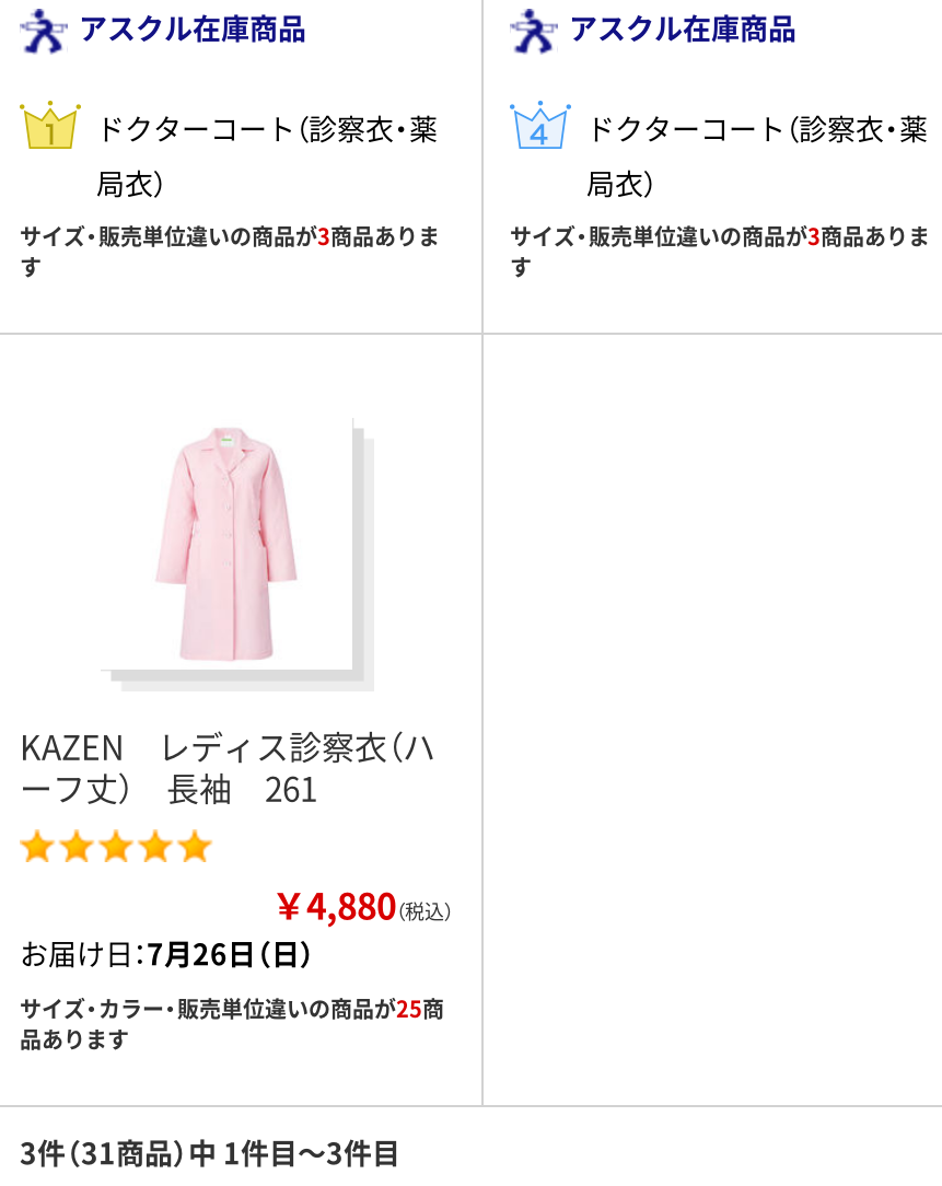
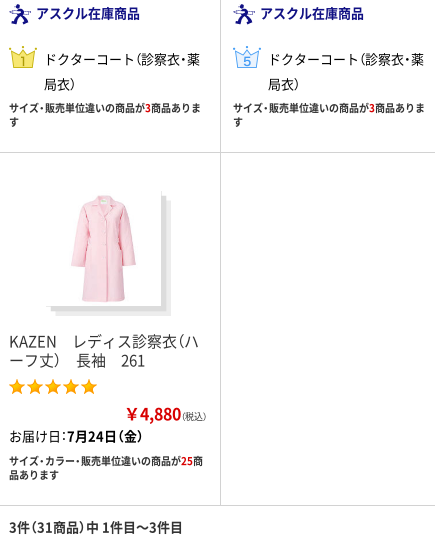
- お届け日：7月26日（日）
+ お届け日：7月24日（金）
